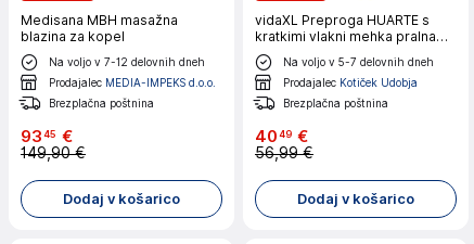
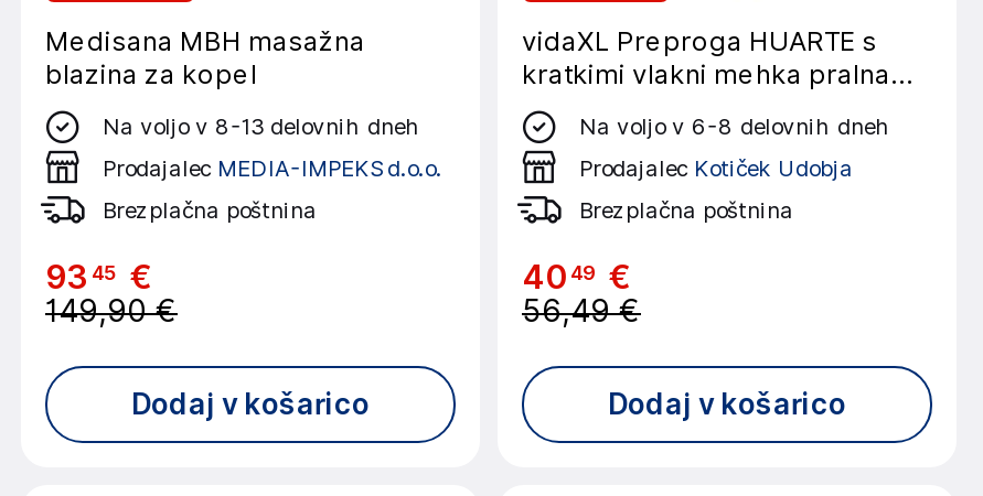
- Na voljo v 7-12 delovnih dneh
+ Na voljo v 8-13 delovnih dneh

- Na voljo v 5-7 delovnih dneh
+ Na voljo v 6-8 delovnih dneh

- 56,99 €
+ 56,49 €
